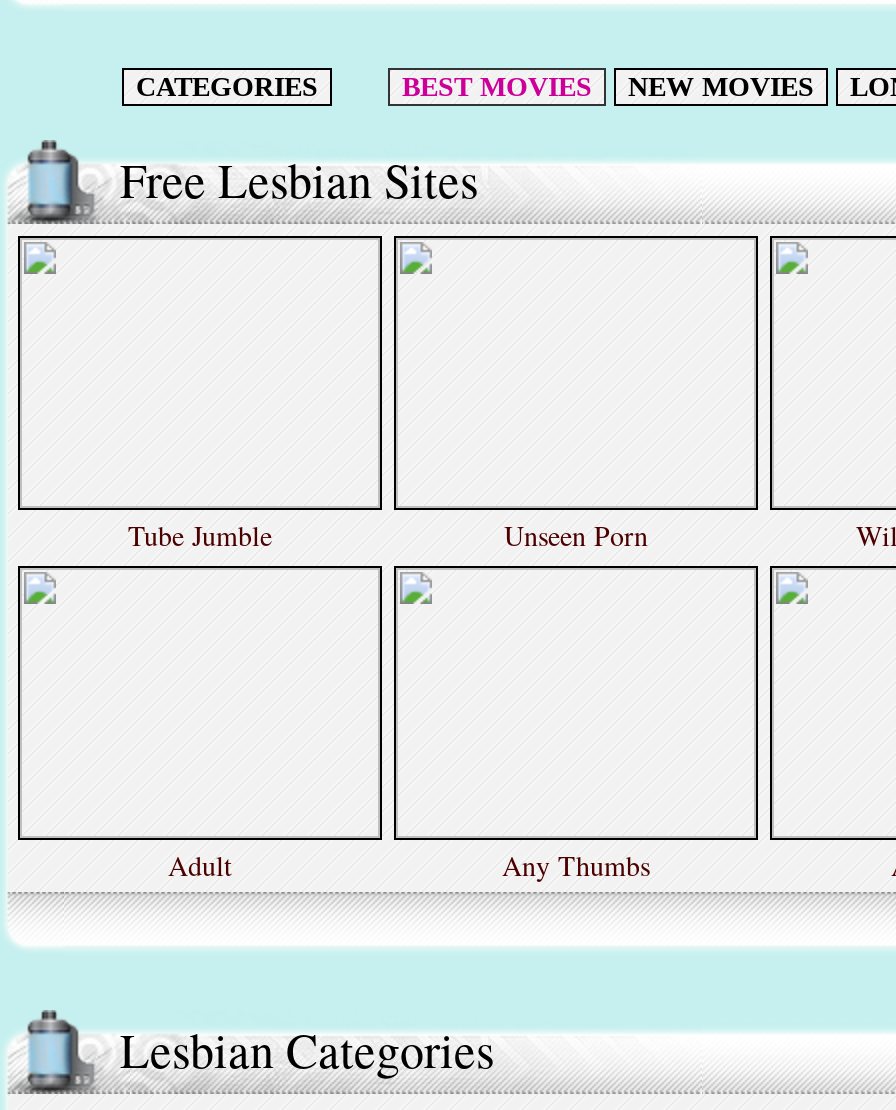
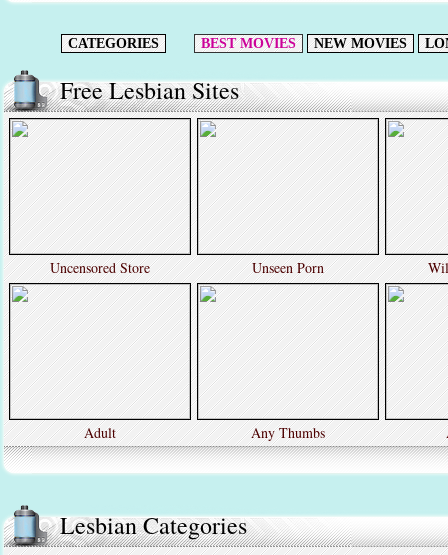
- Tube Jumble
+ Uncensored Store
